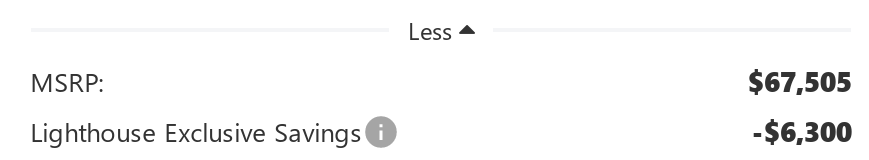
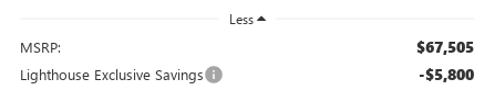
- -$6,300
+ -$5,800
